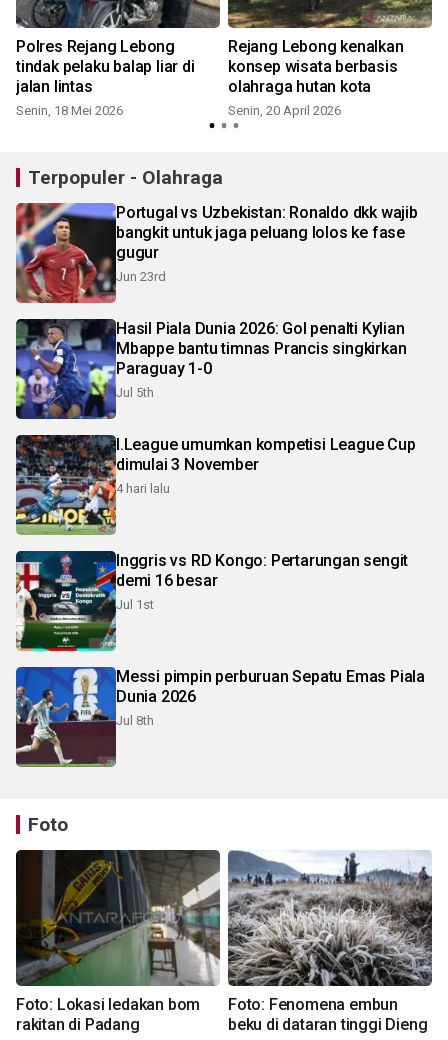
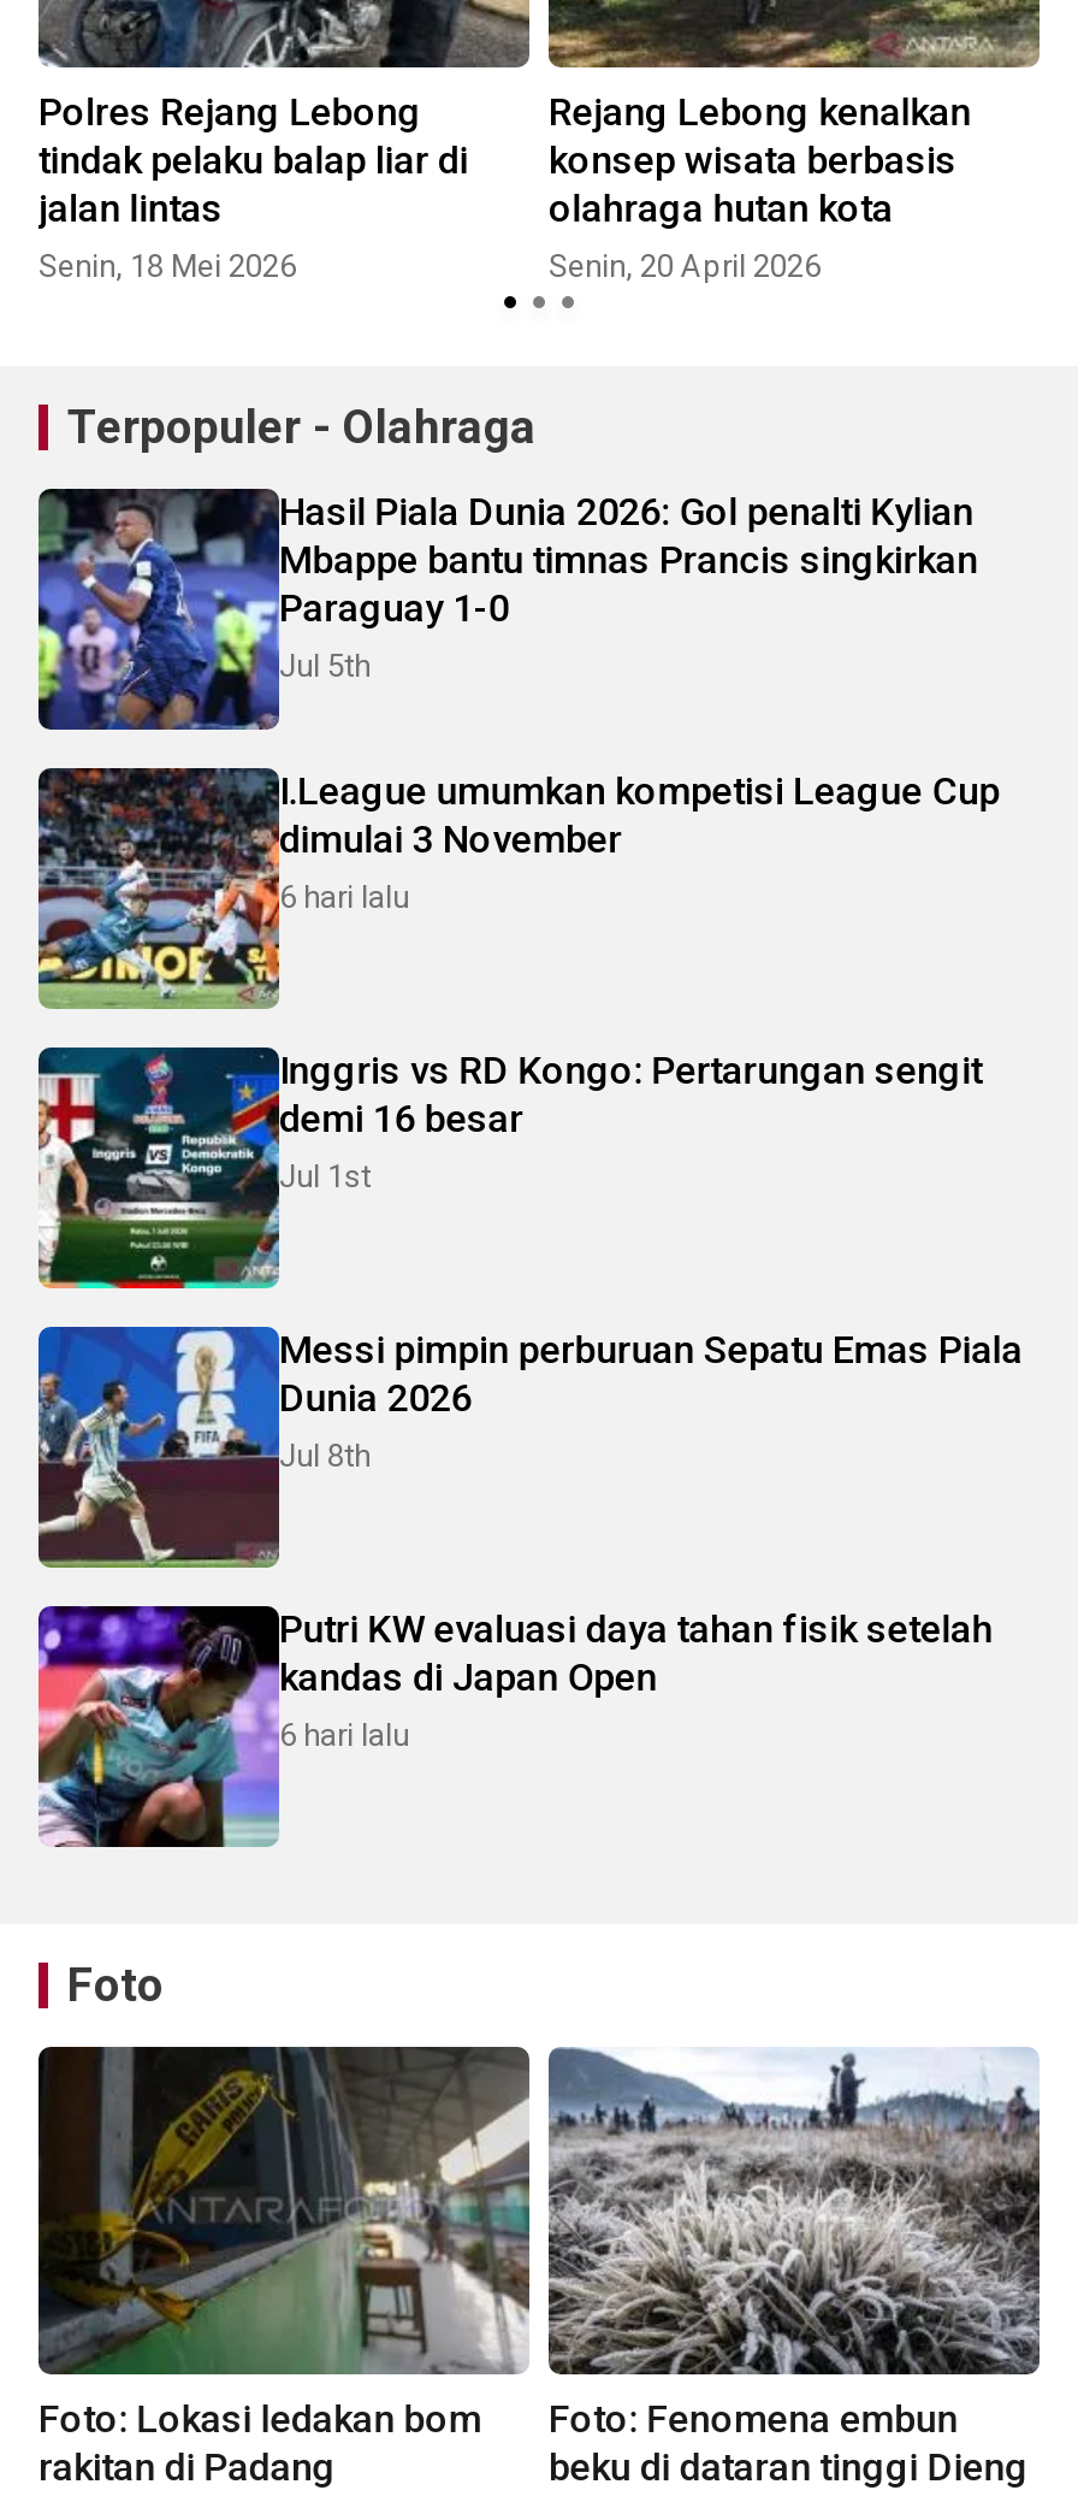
- [image]
- Portugal vs Uzbekistan: Ronaldo dkk wajib
- bangkit untuk jaga peluang lolos ke fase
- gugur
- Jun 23rd

moved up: [image] | Hasil Piala Dunia 2026: Gol penalti Kylian | Mbappe bantu timnas Prancis singkirkan | Paraguay 1-0 | Jul 5th | I.League umumkan kompetisi League Cup | dimulai 3 November

moved up: [image] | Inggris vs RD Kongo: Pertarungan sengit | demi 16 besar | Jul 1st | Messi pimpin perburuan Sepatu Emas Piala | Dunia 2026 | Jul 8th

- 4 hari lalu
+ 6 hari lalu

+ [image]
+ Putri KW evaluasi daya tahan fisik setelah
+ kandas di Japan Open
+ 6 hari lalu
